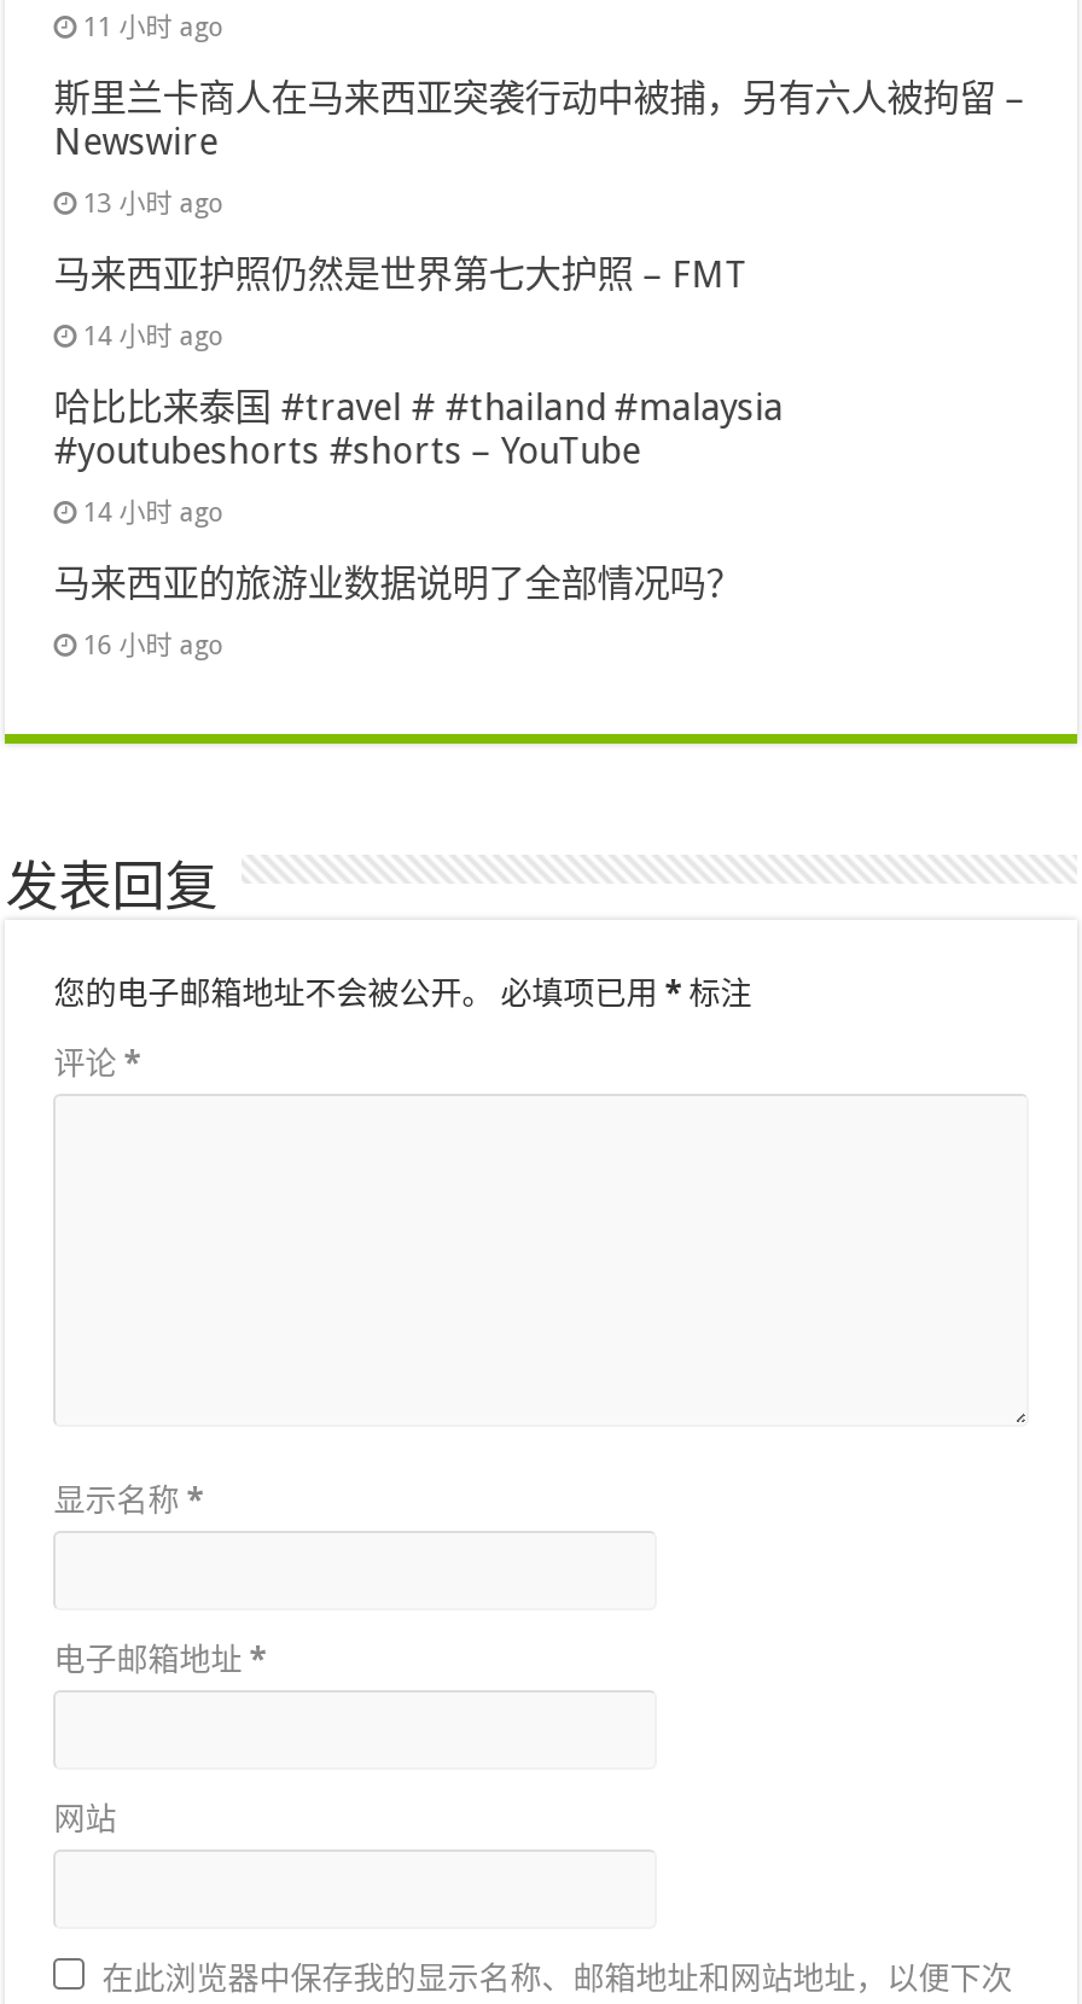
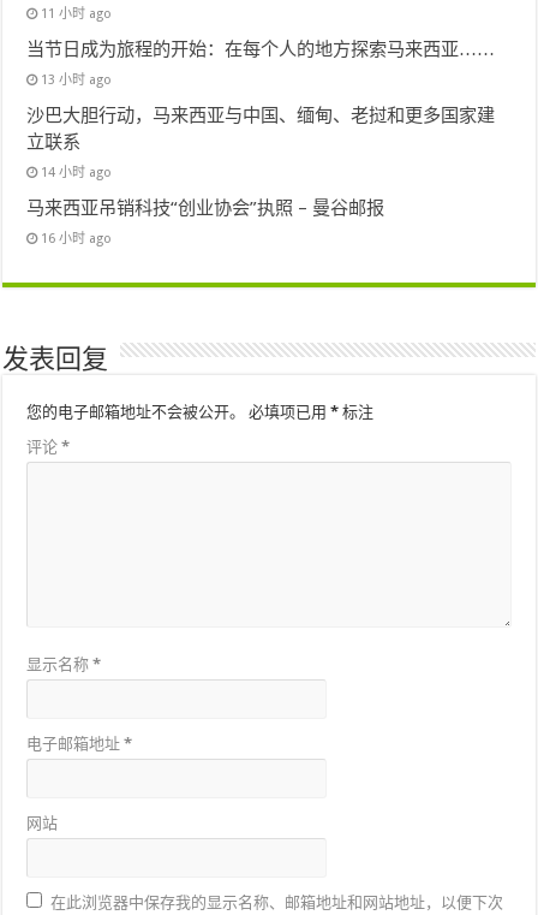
- 斯里兰卡商人在马来西亚突袭行动中被捕，另有六人被拘留 –
- Newswire
+ 当节日成为旅程的开始：在每个人的地方探索马来西亚……

- 马来西亚护照仍然是世界第七大护照 – FMT
+ 沙巴大胆行动，马来西亚与中国、缅甸、老挝和更多国家建
+ 立联系

- 哈比比来泰国 #travel # #thailand #malaysia
- #youtubeshorts #shorts – YouTube
- 14 小时 ago
- 马来西亚的旅游业数据说明了全部情况吗？
+ 马来西亚吊销科技“创业协会”执照 – 曼谷邮报
